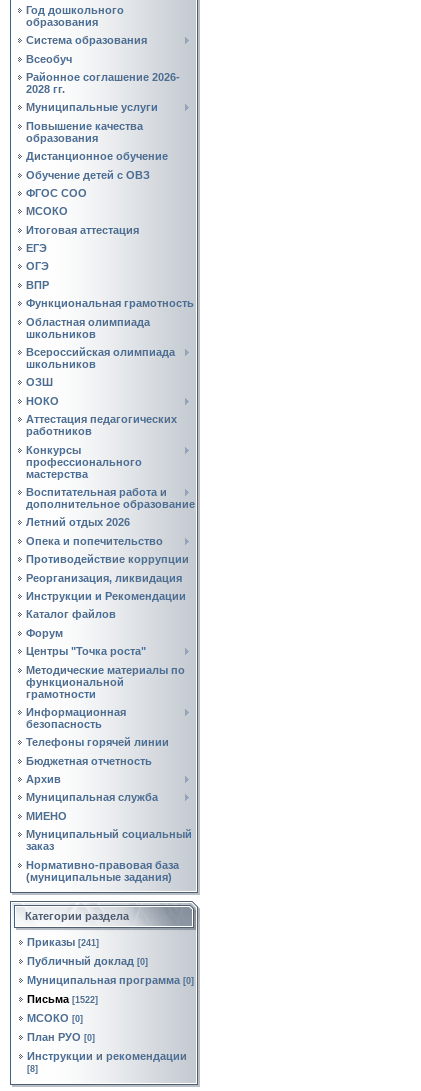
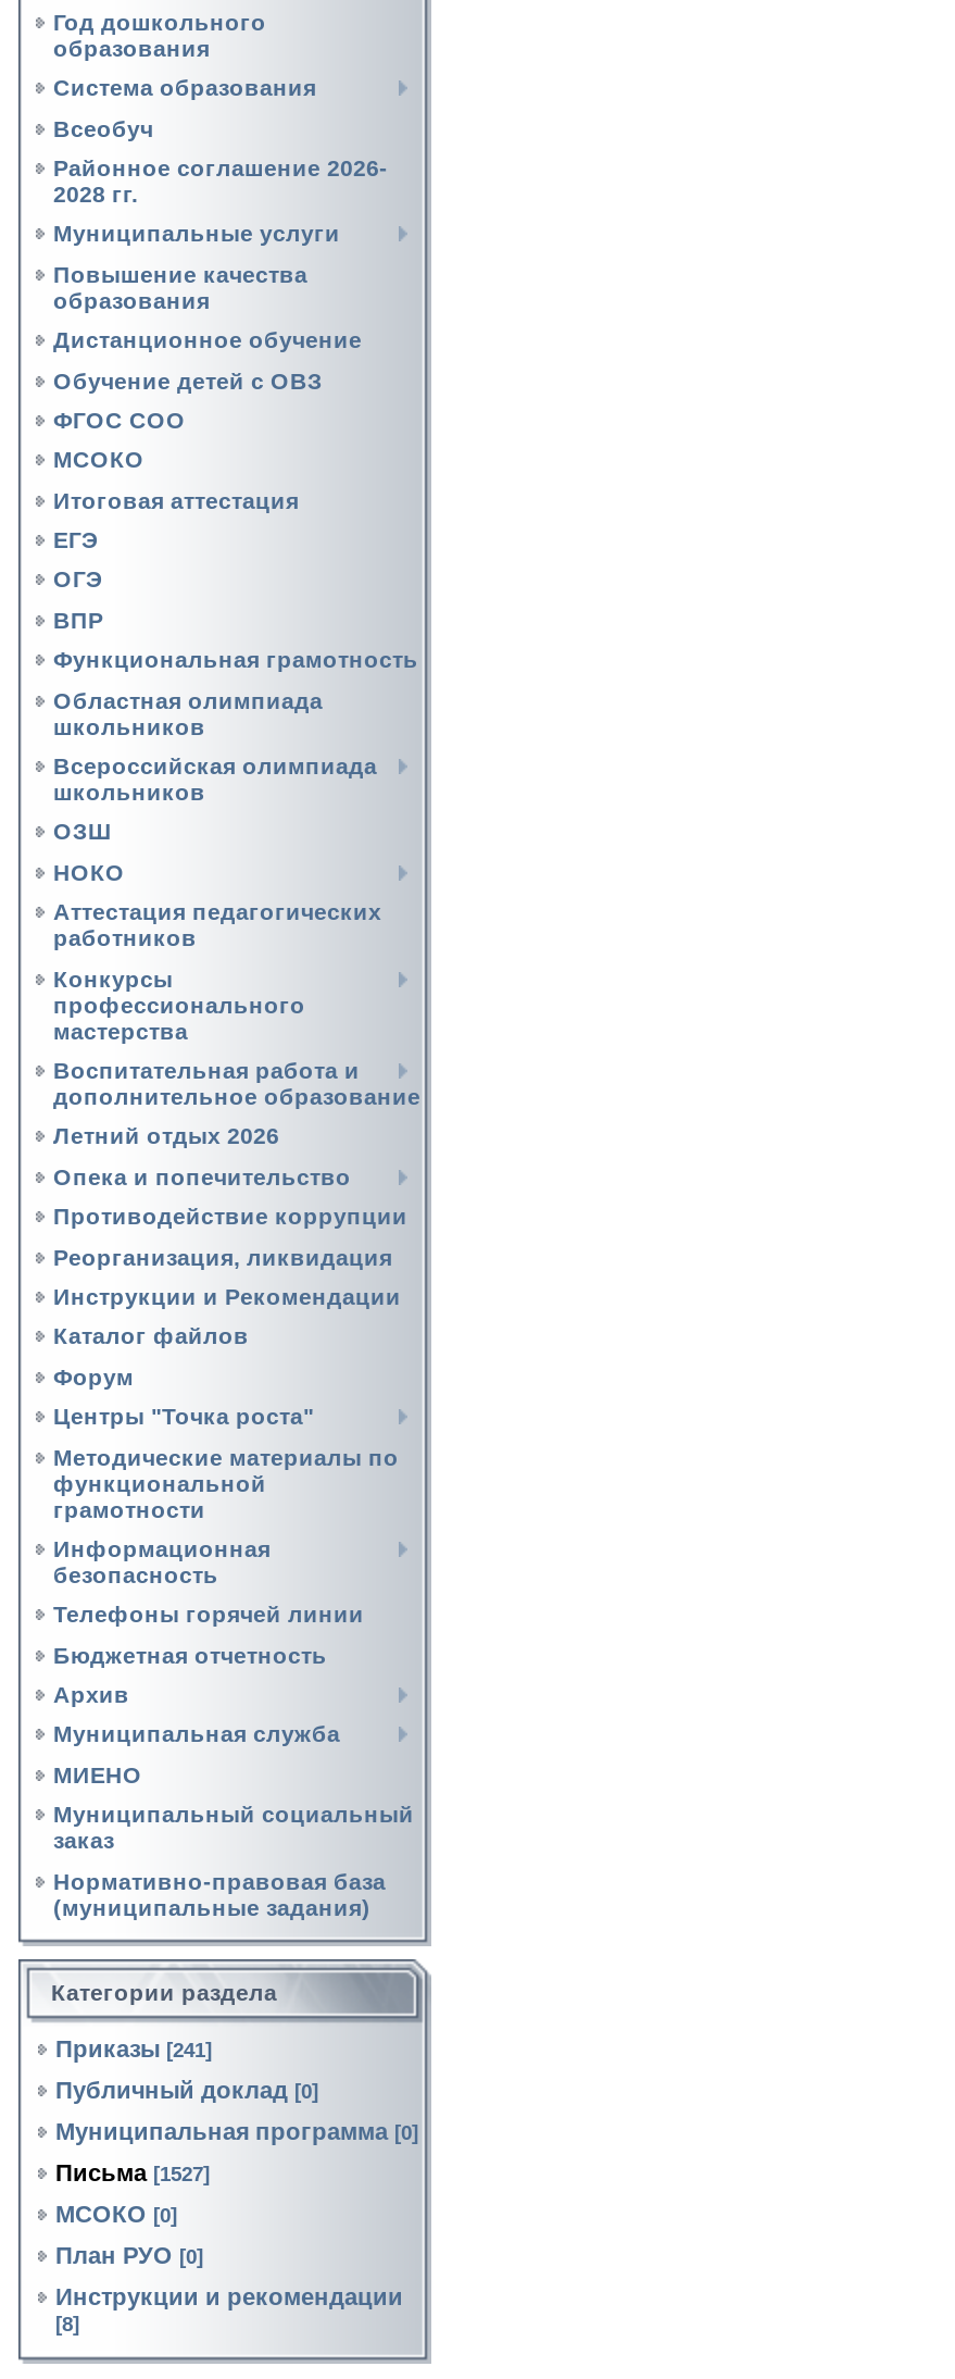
- Письма [1522]
+ Письма [1527]
